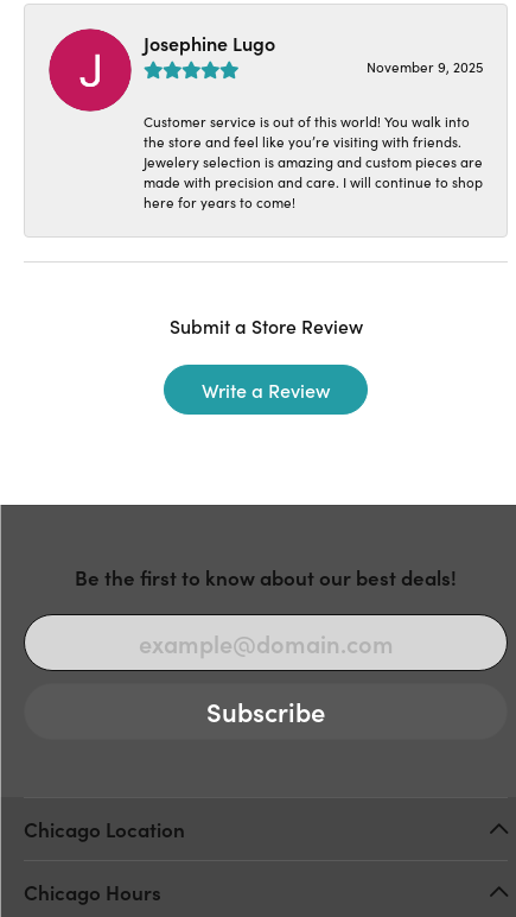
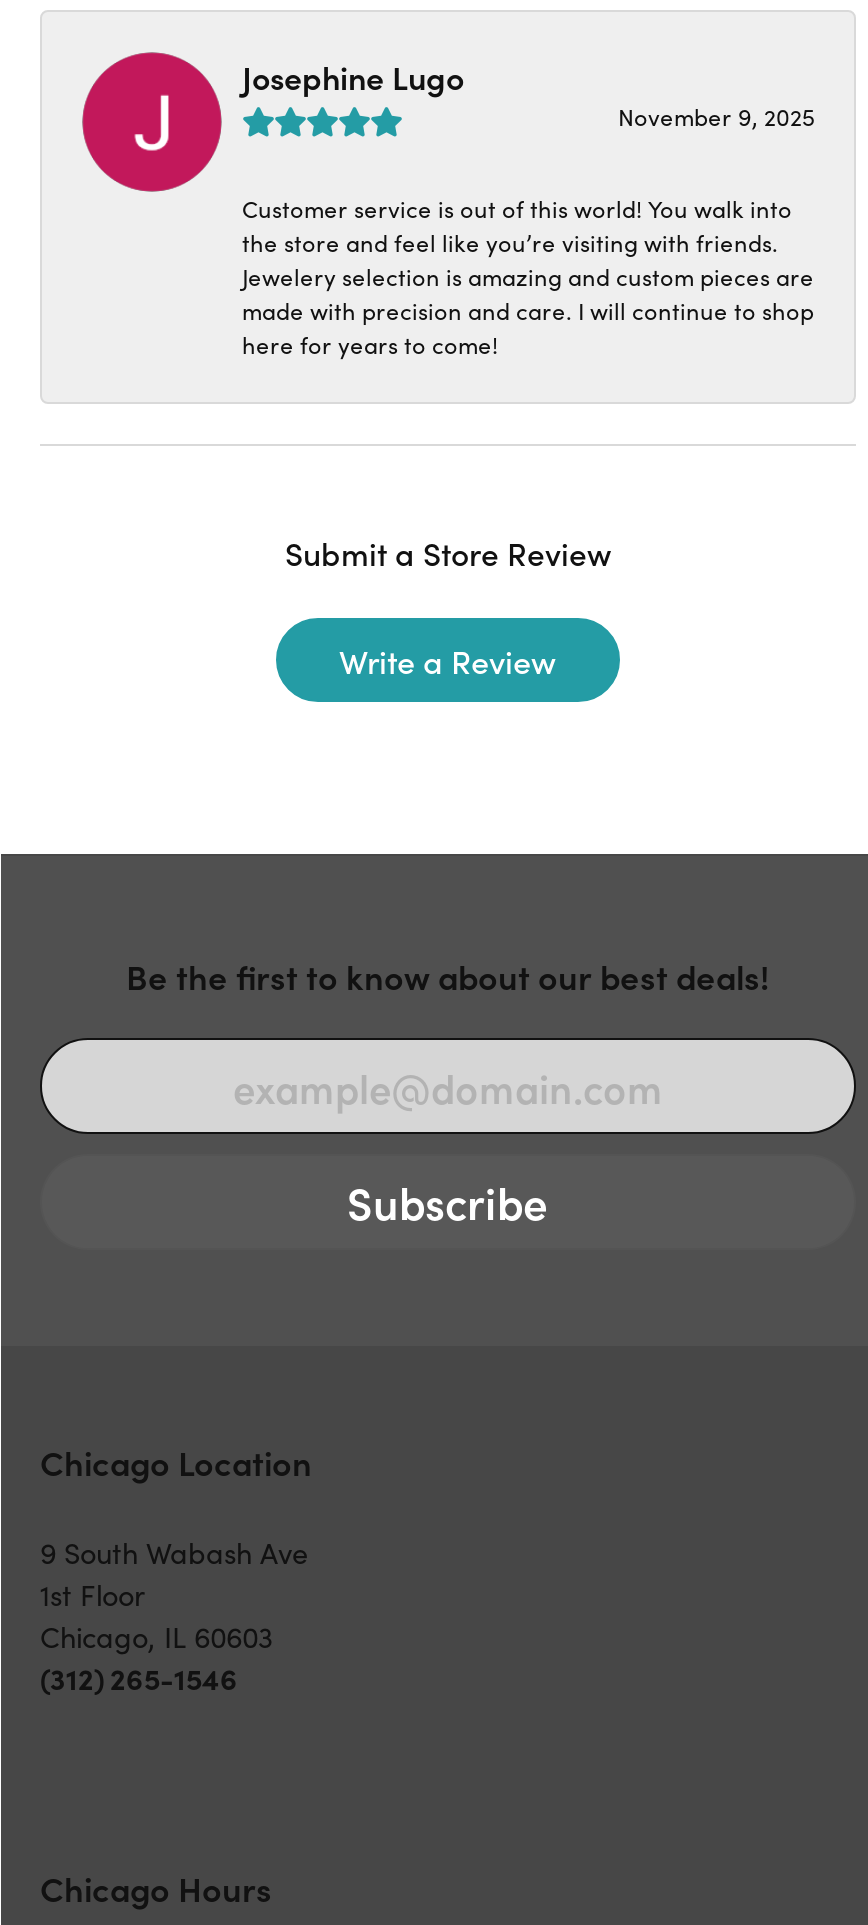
+ 9 South Wabash Ave
+ 1st Floor
+ Chicago, IL 60603
+ (312) 265-1546
